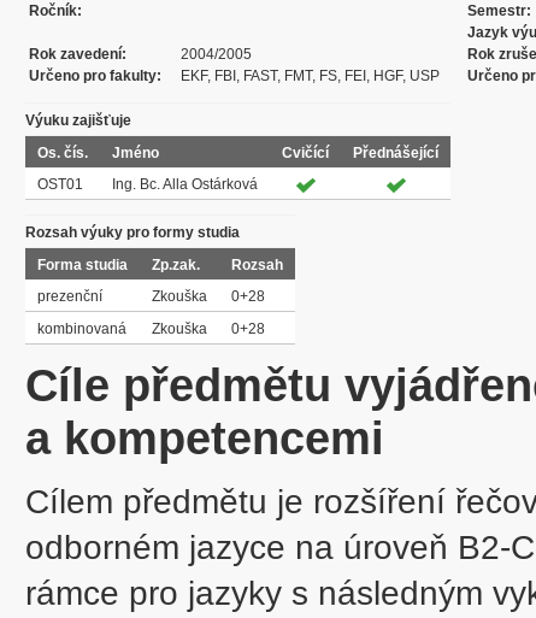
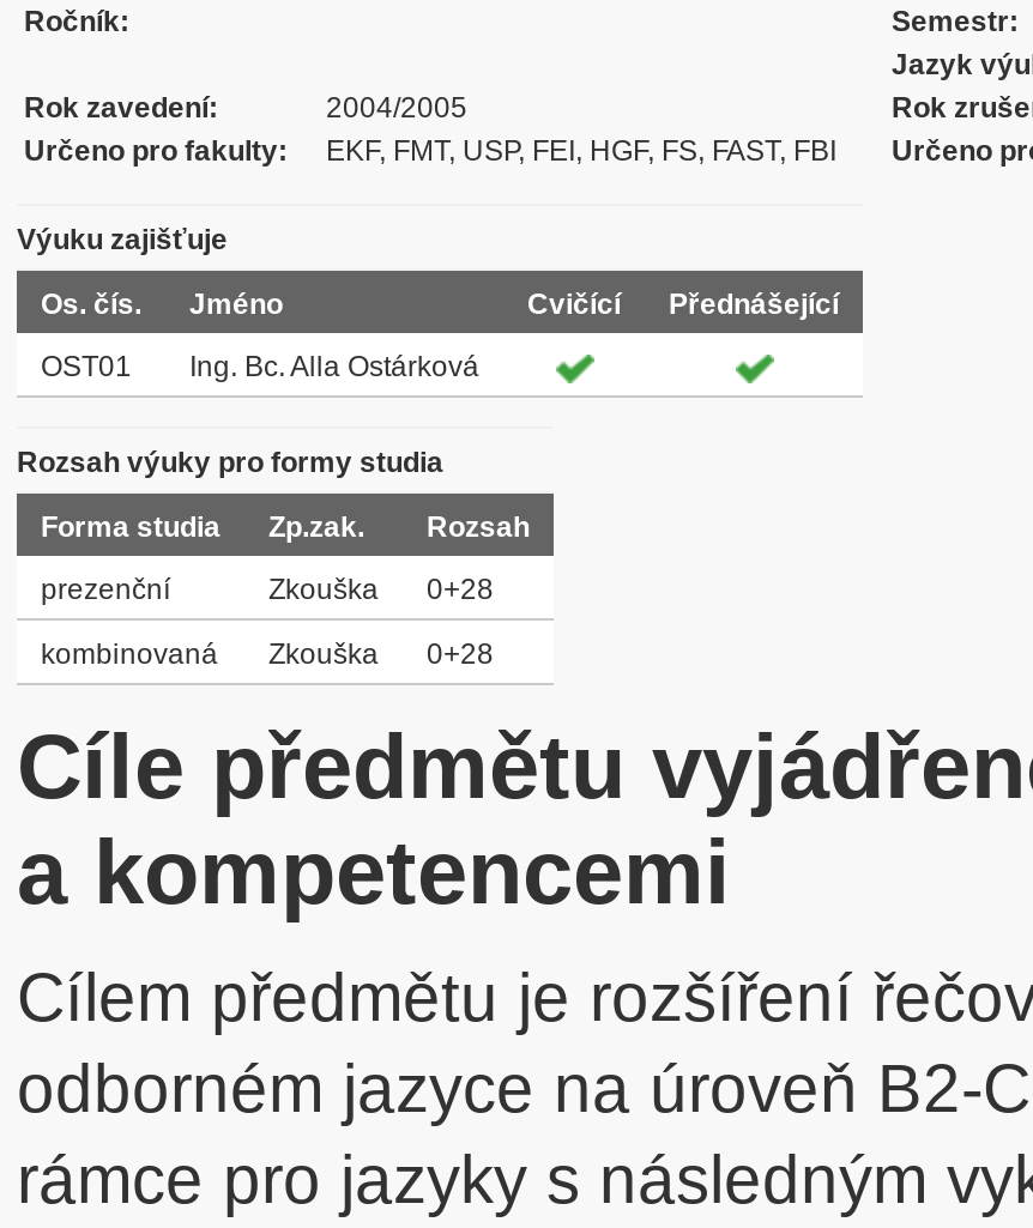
- EKF, FBI, FAST, FMT, FS, FEI, HGF, USP
+ EKF, FMT, USP, FEI, HGF, FS, FAST, FBI
